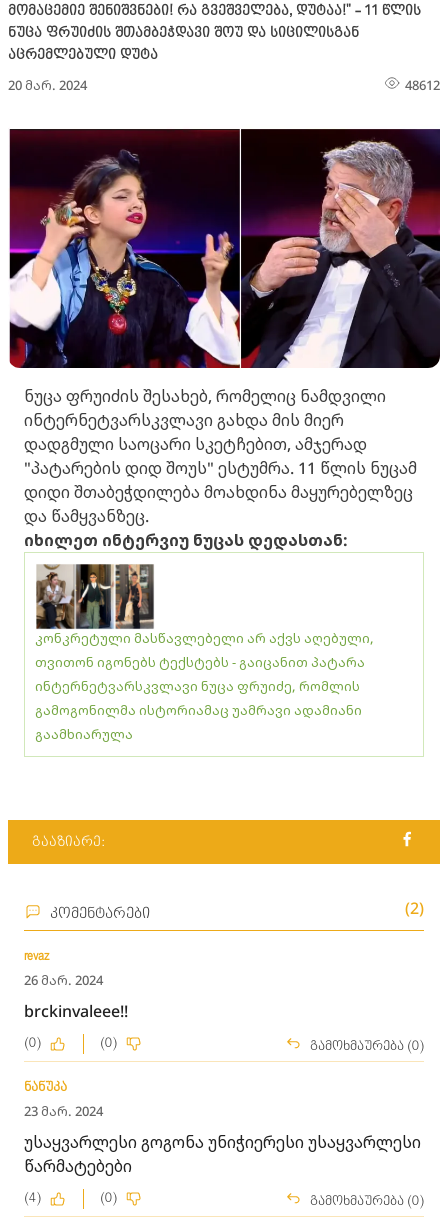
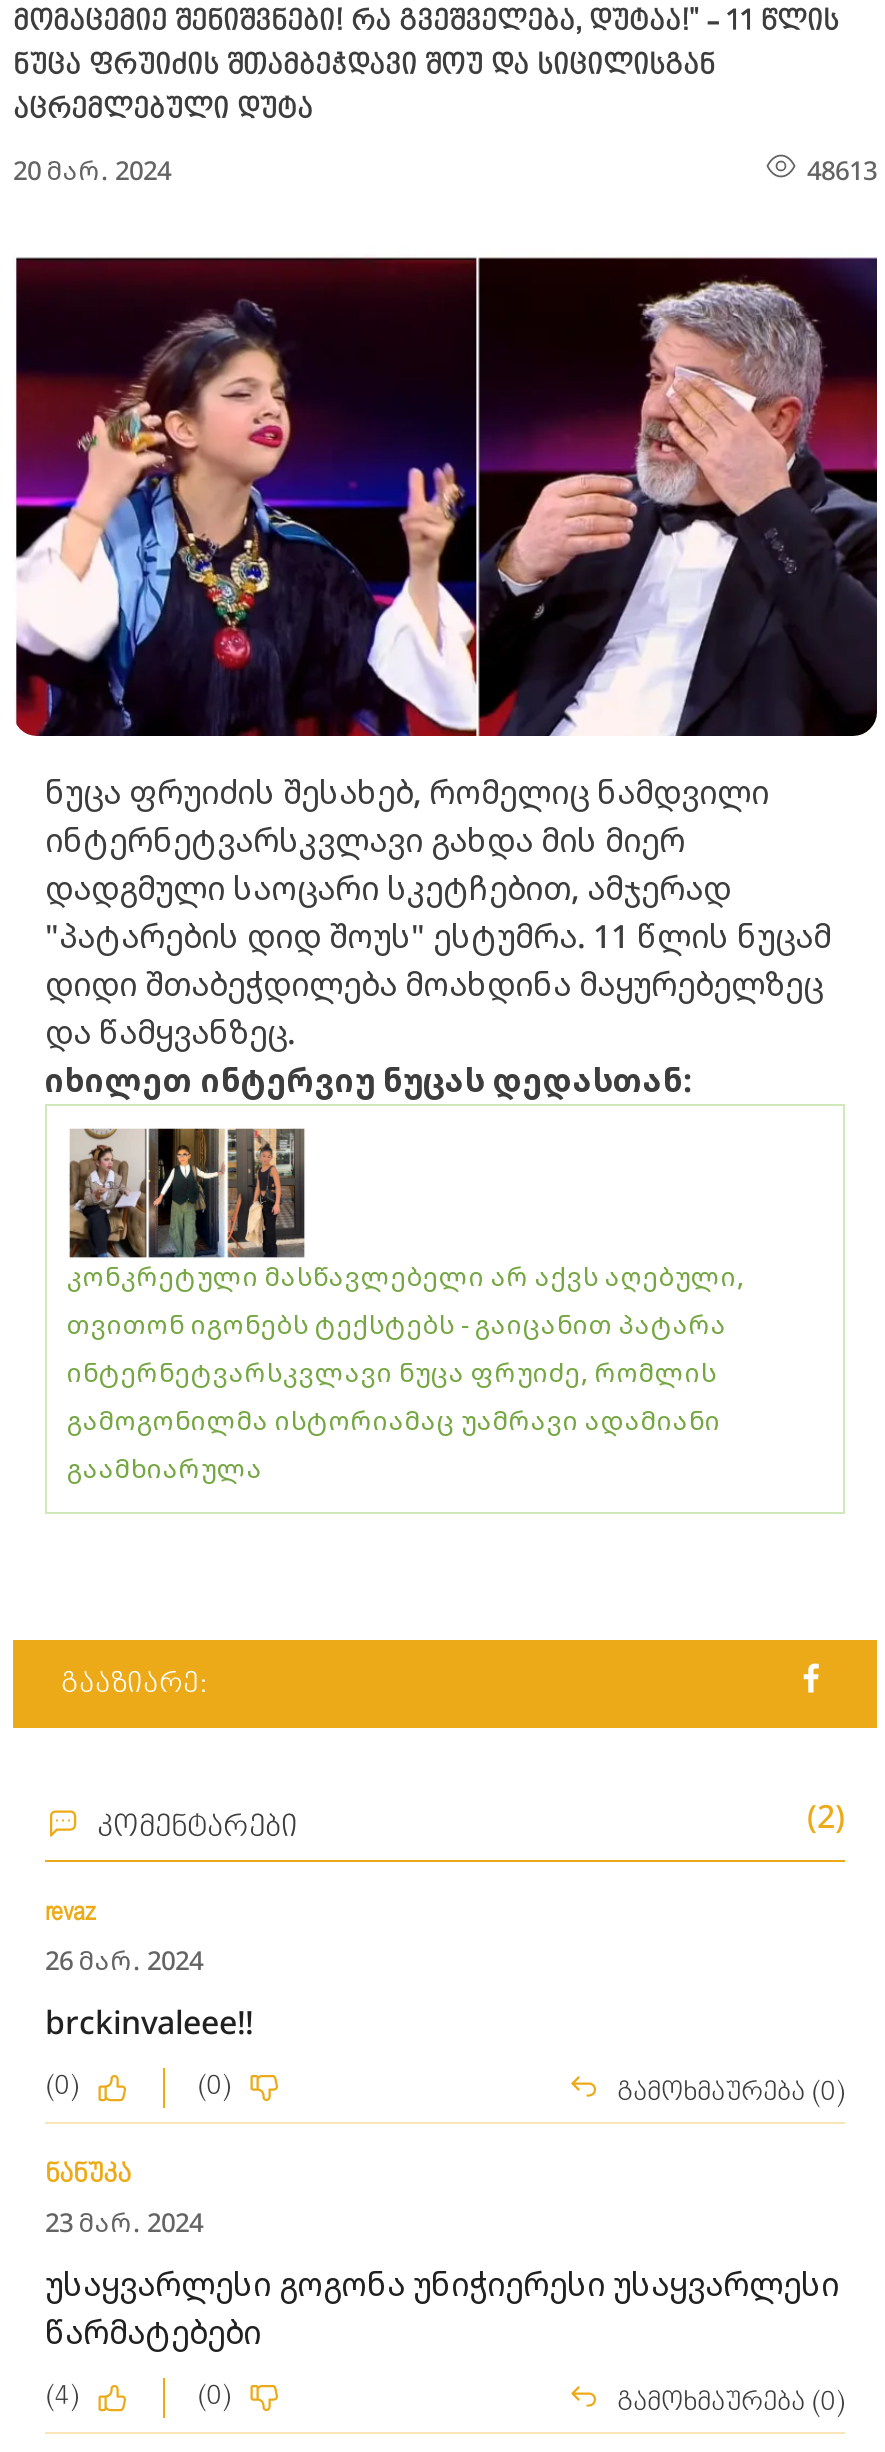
- 48612
+ 48613
